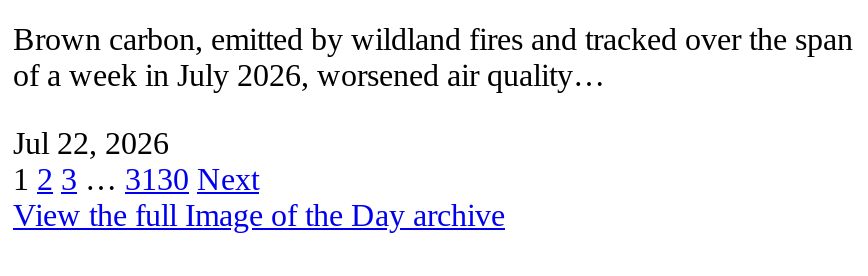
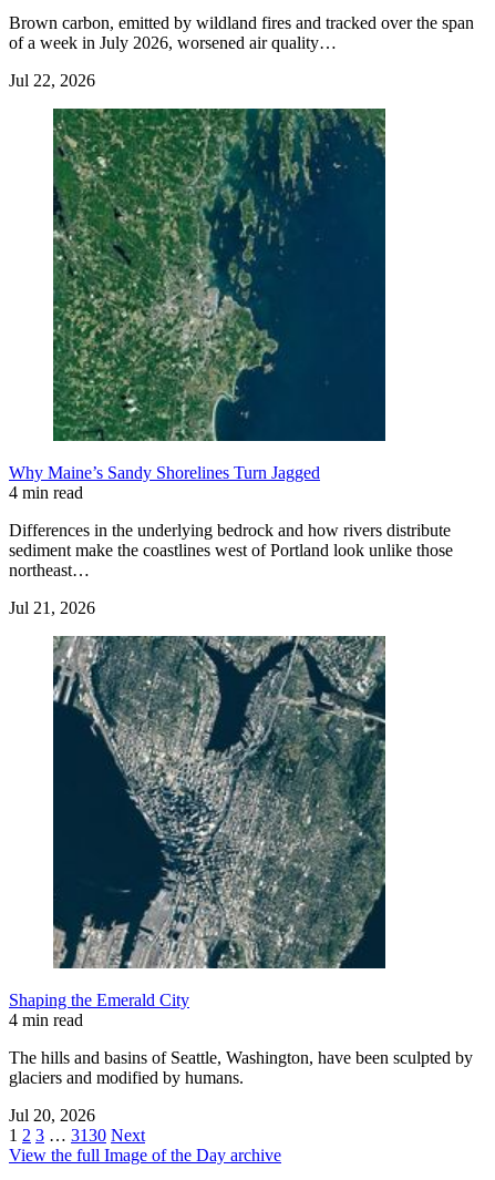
+ [image]
+ Why Maine’s Sandy Shorelines Turn Jagged
+ 4 min read
+ Differences in the underlying bedrock and how rivers distribute
+ sediment make the coastlines west of Portland look unlike those
+ northeast…
+ Jul 21, 2026

+ [image]
+ Shaping the Emerald City
+ 4 min read
+ The hills and basins of Seattle, Washington, have been sculpted by
+ glaciers and modified by humans.
+ Jul 20, 2026
